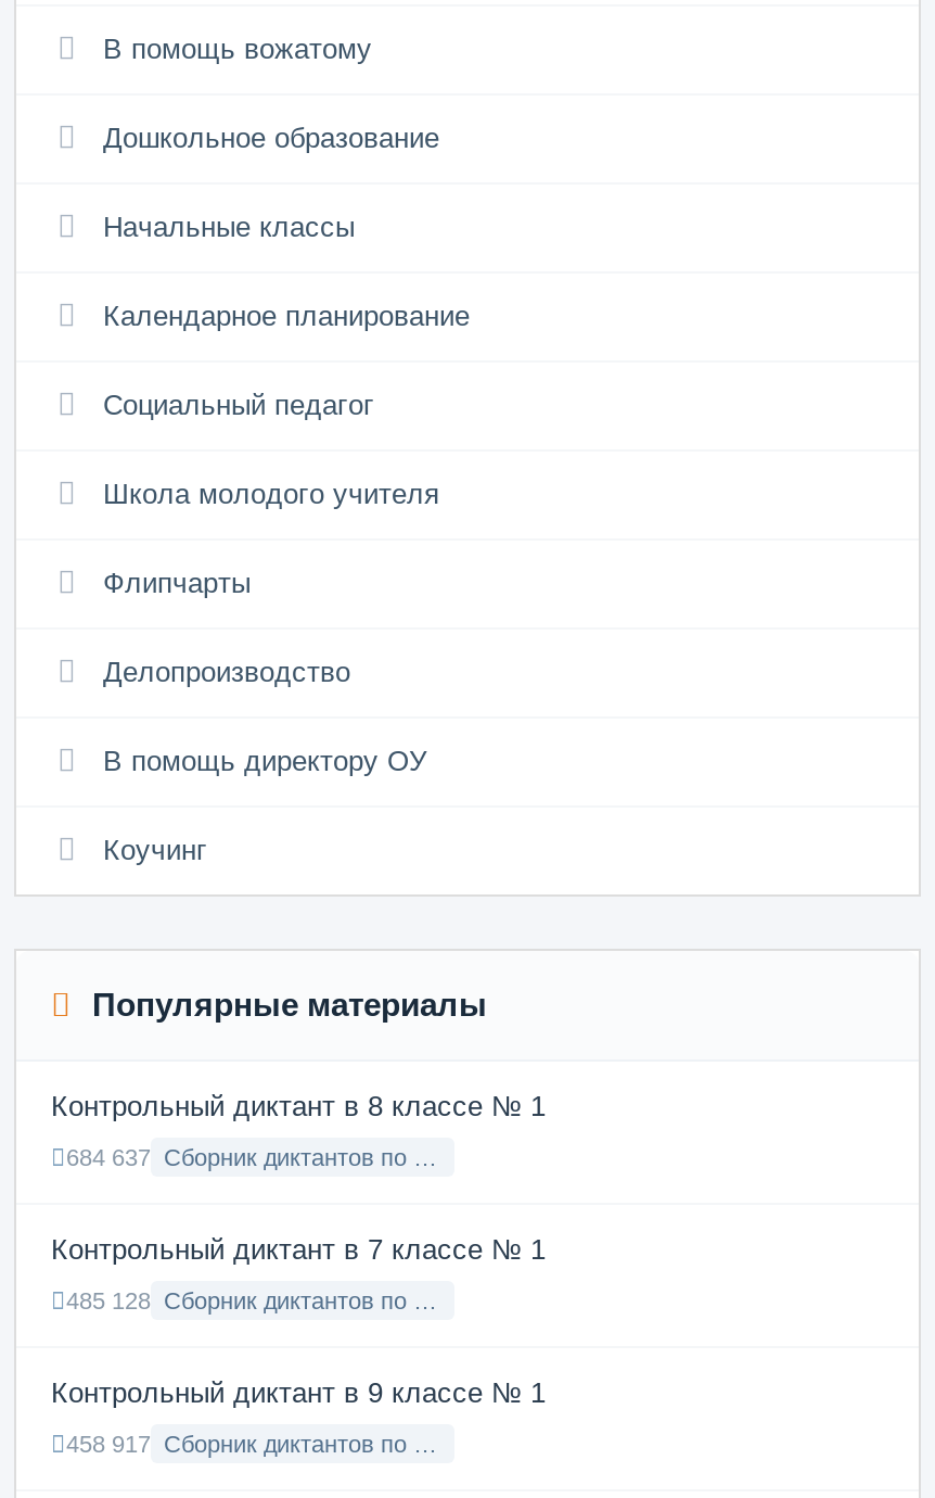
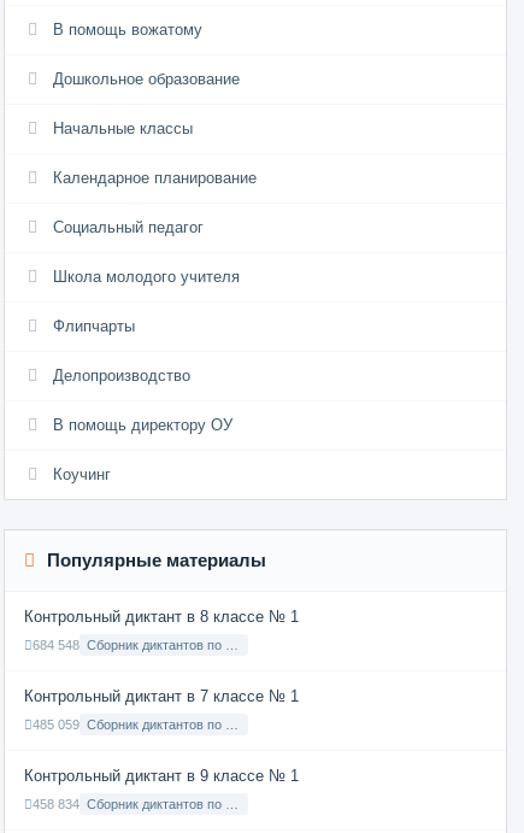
- 684 637
+ 684 548

- 485 128
+ 485 059

- 458 917
+ 458 834
